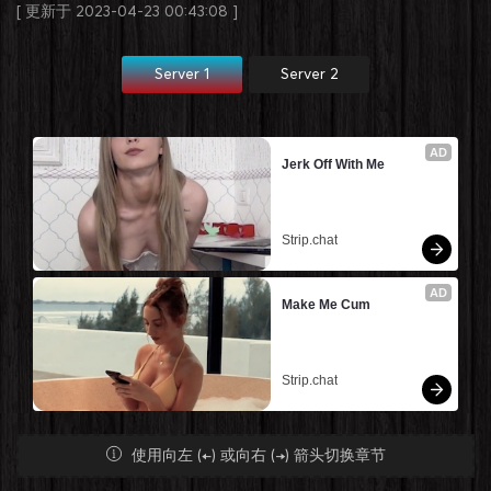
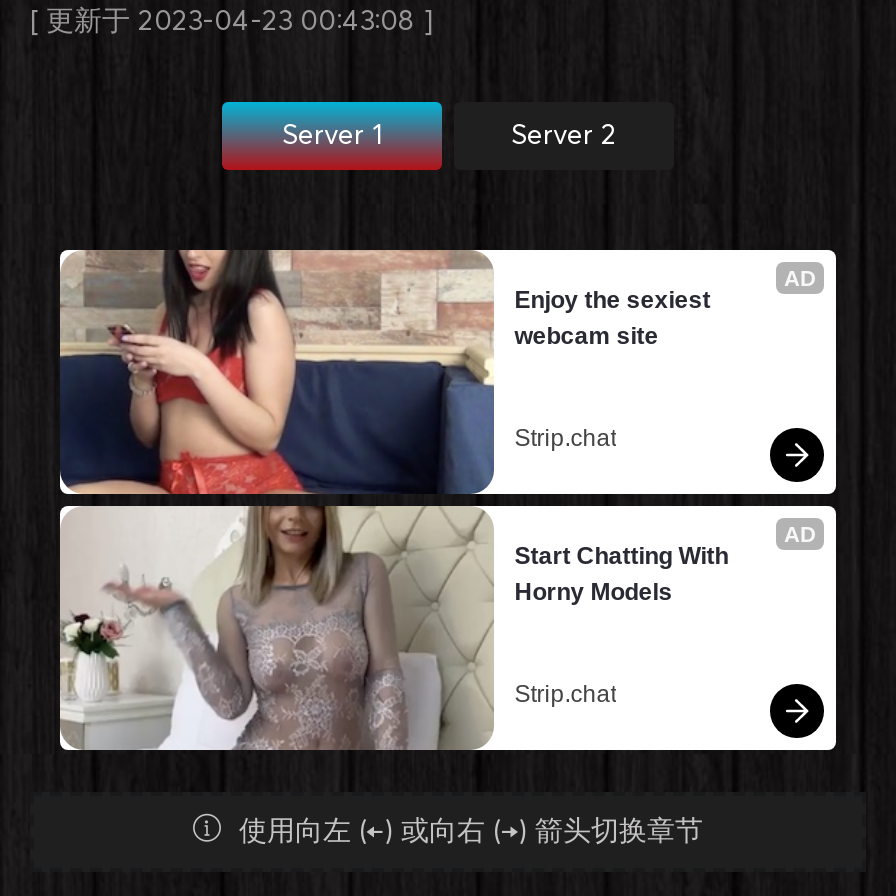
- [image]
- Jerk Off With Me
+ [image]
+ Enjoy the sexiest
+ webcam site

- Make Me Cum
+ Start Chatting With
+ Horny Models
